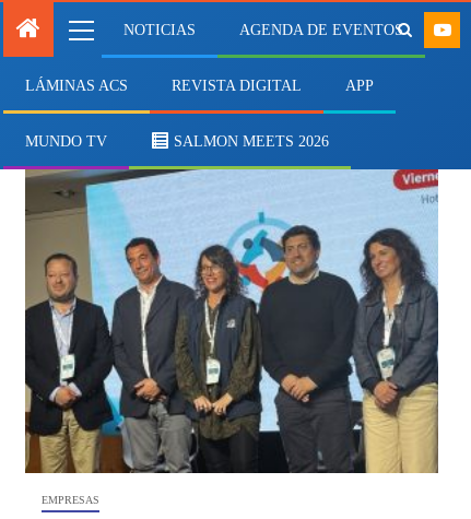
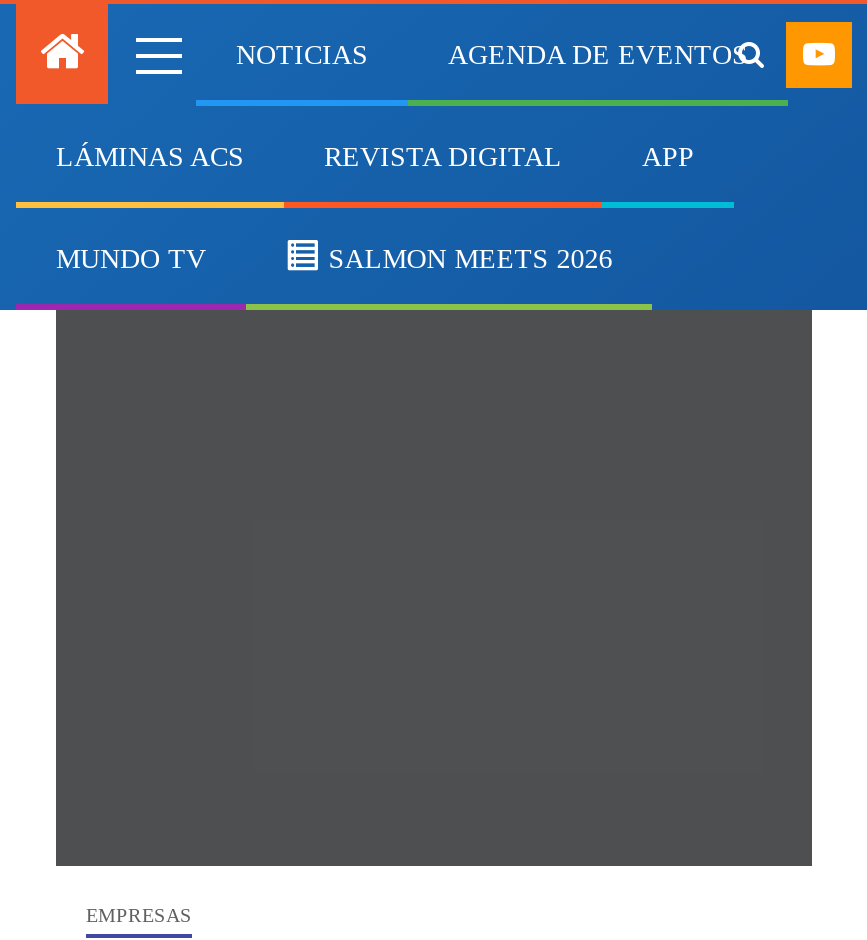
- [image]
